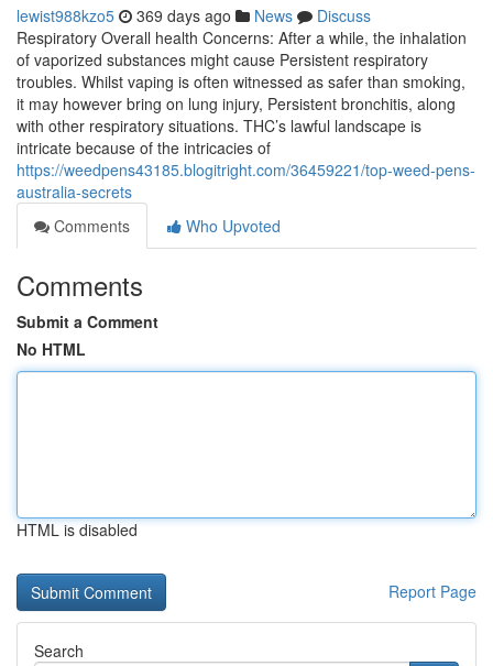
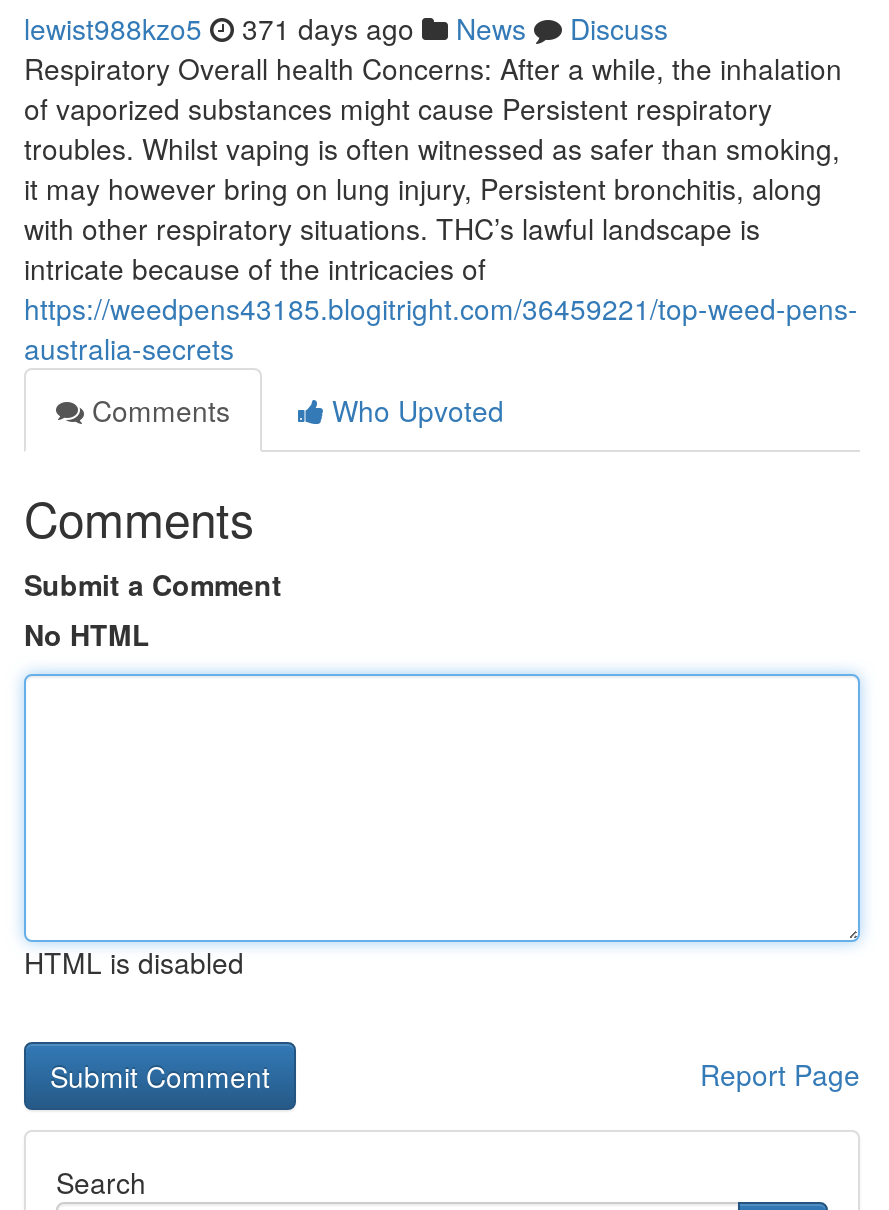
- lewist988kzo5 369 days ago News Discuss
+ lewist988kzo5 371 days ago News Discuss
